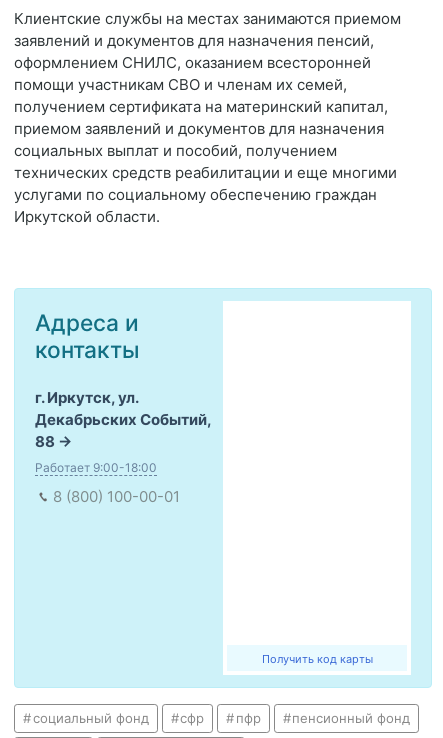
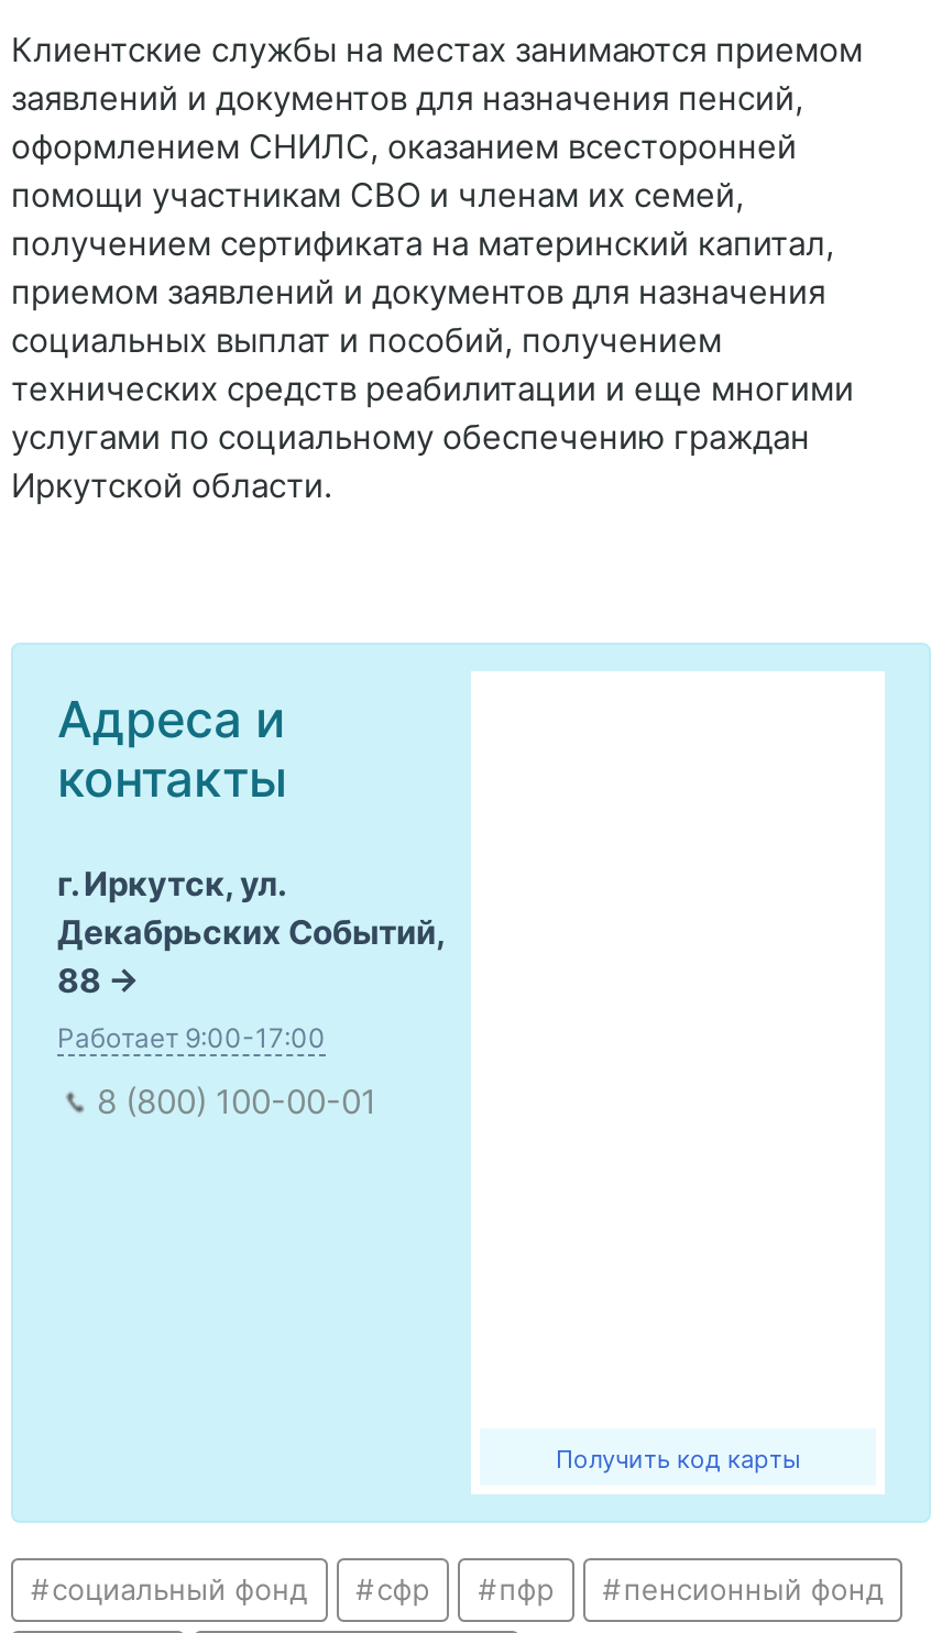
- Работает 9:00-18:00
+ Работает 9:00-17:00
